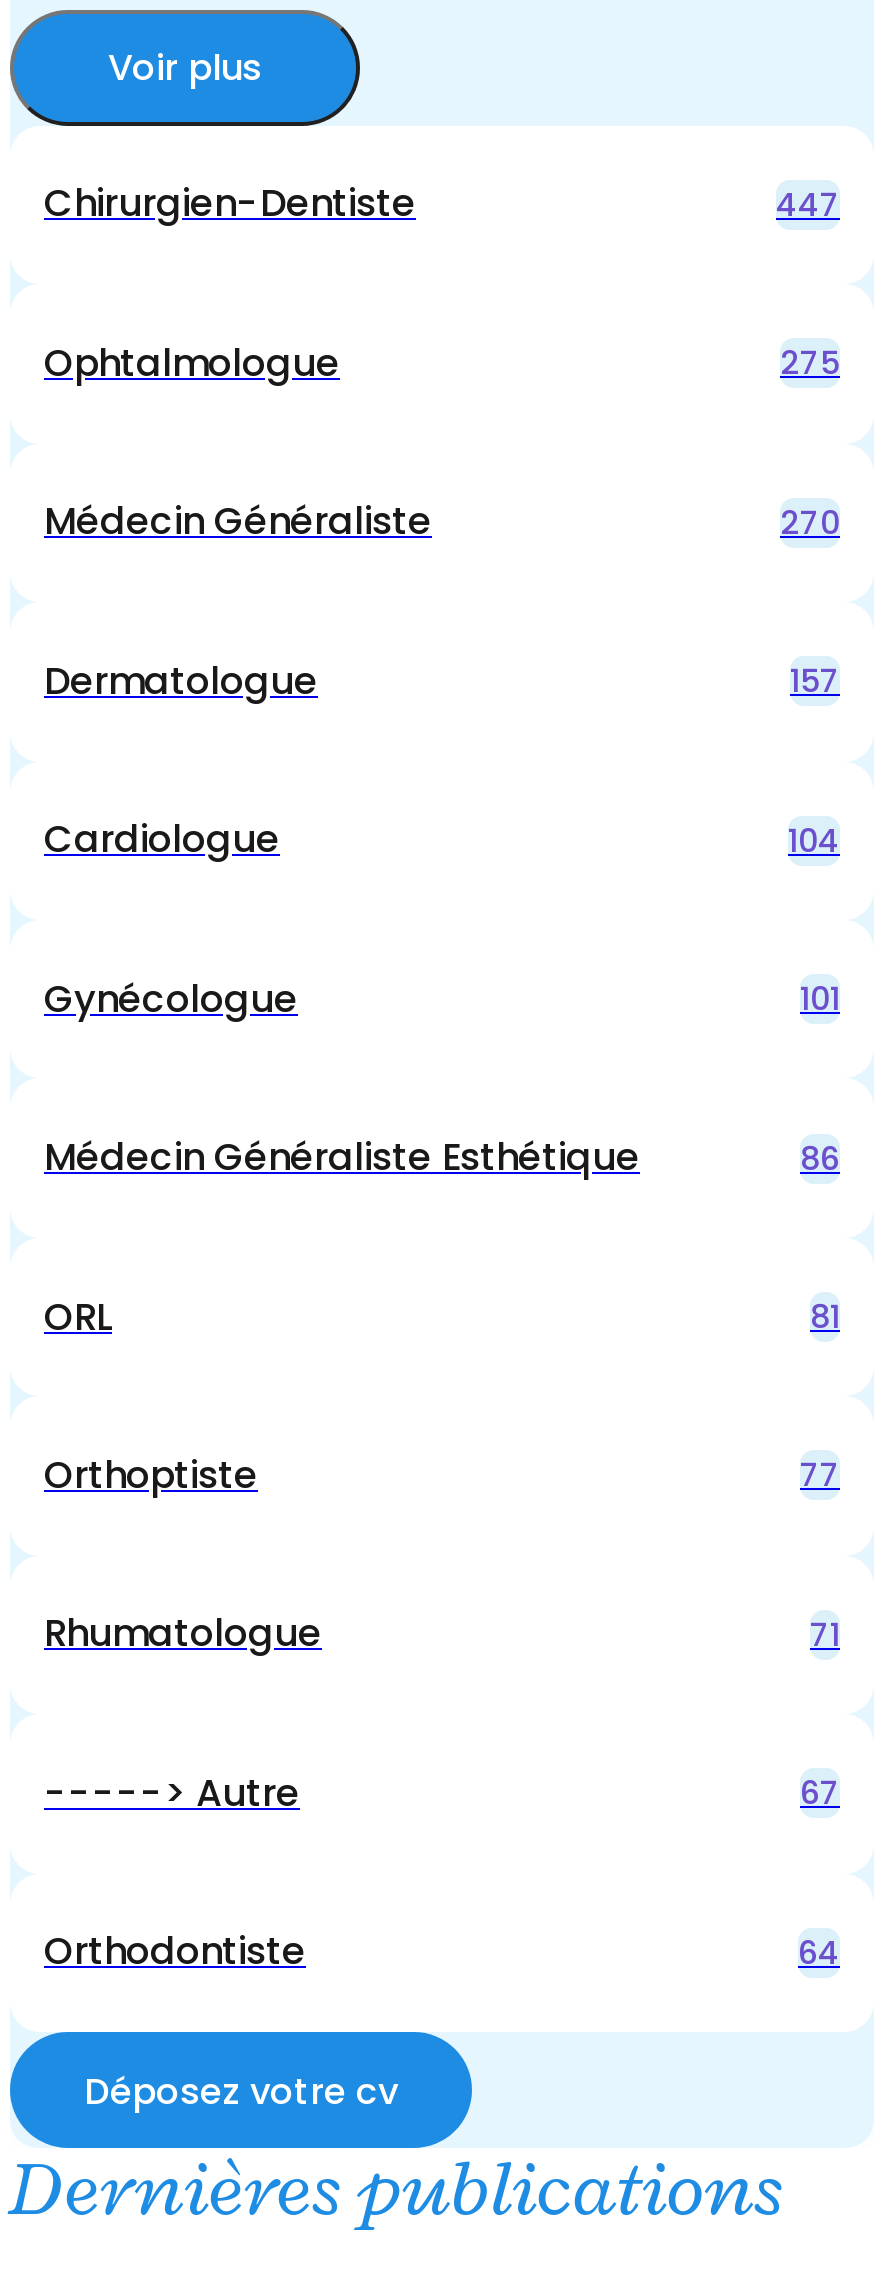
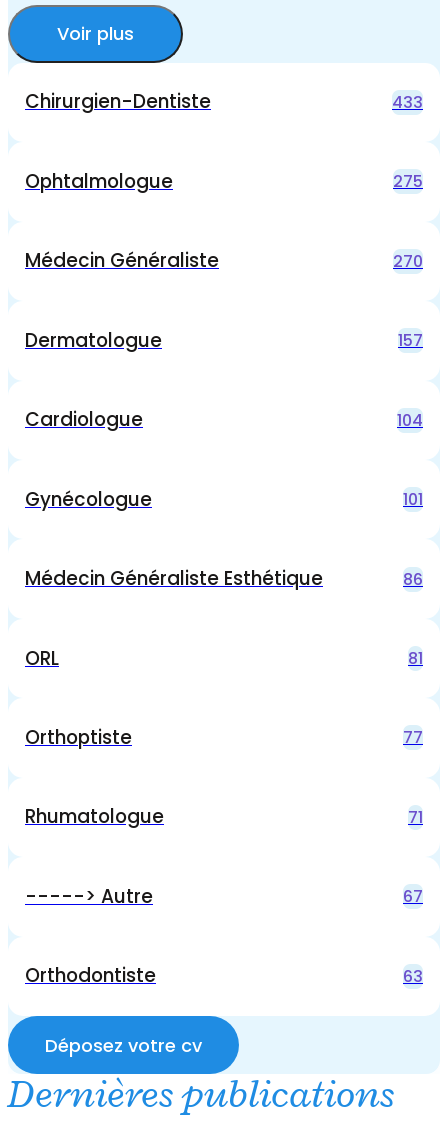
- 447
+ 433

- 64
+ 63
